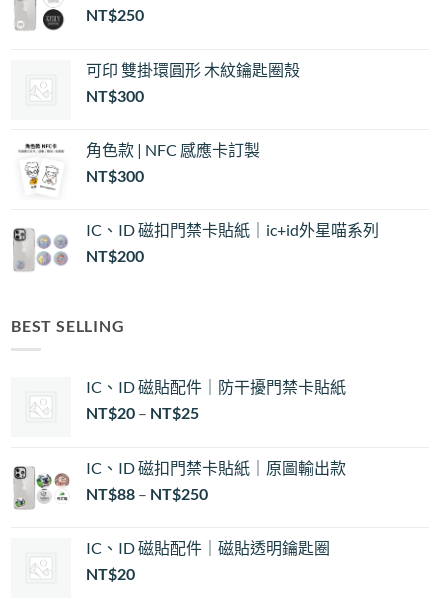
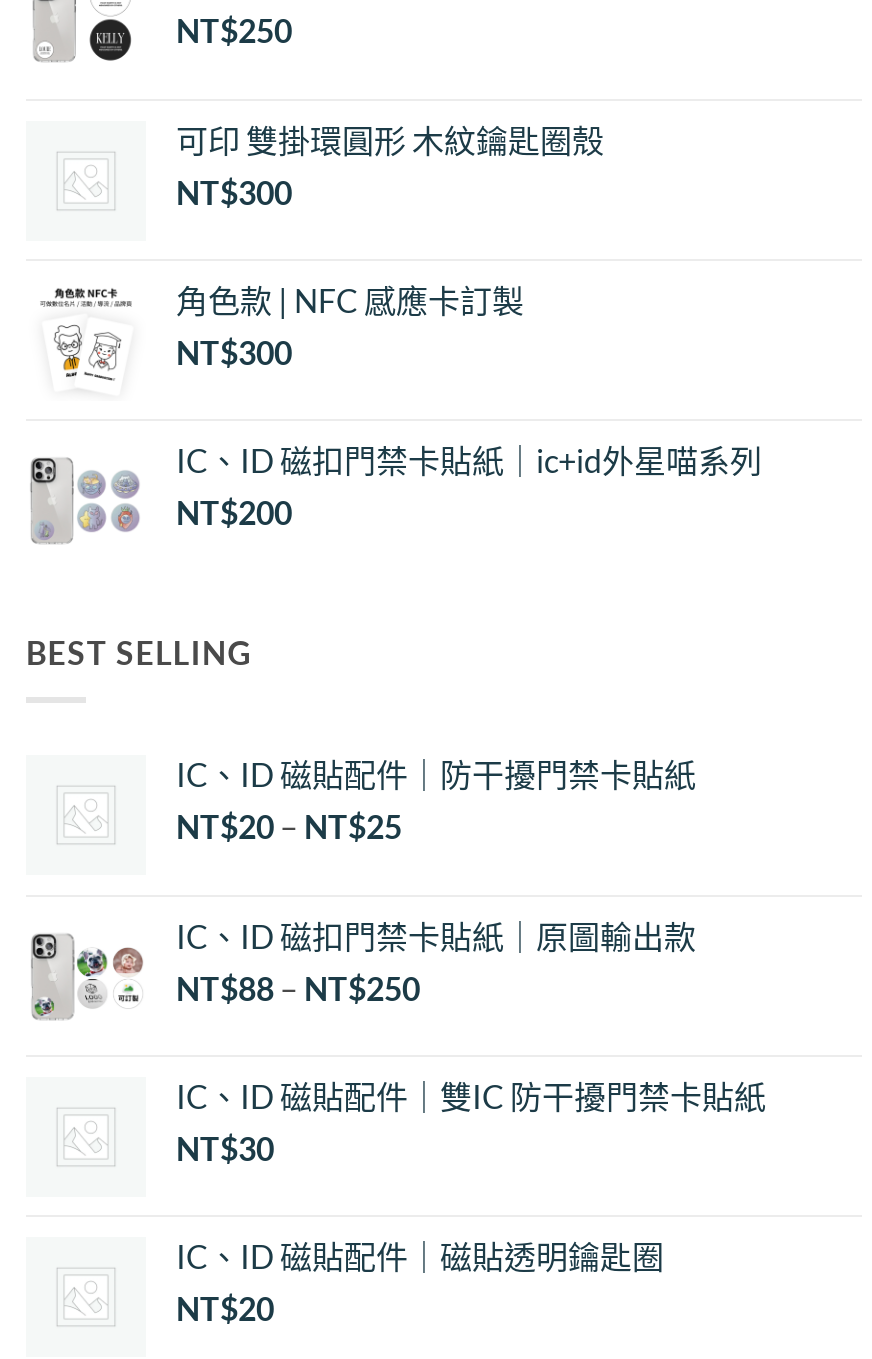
+ IC、ID 磁貼配件｜雙IC 防干擾門禁卡貼紙
+ NT$30
